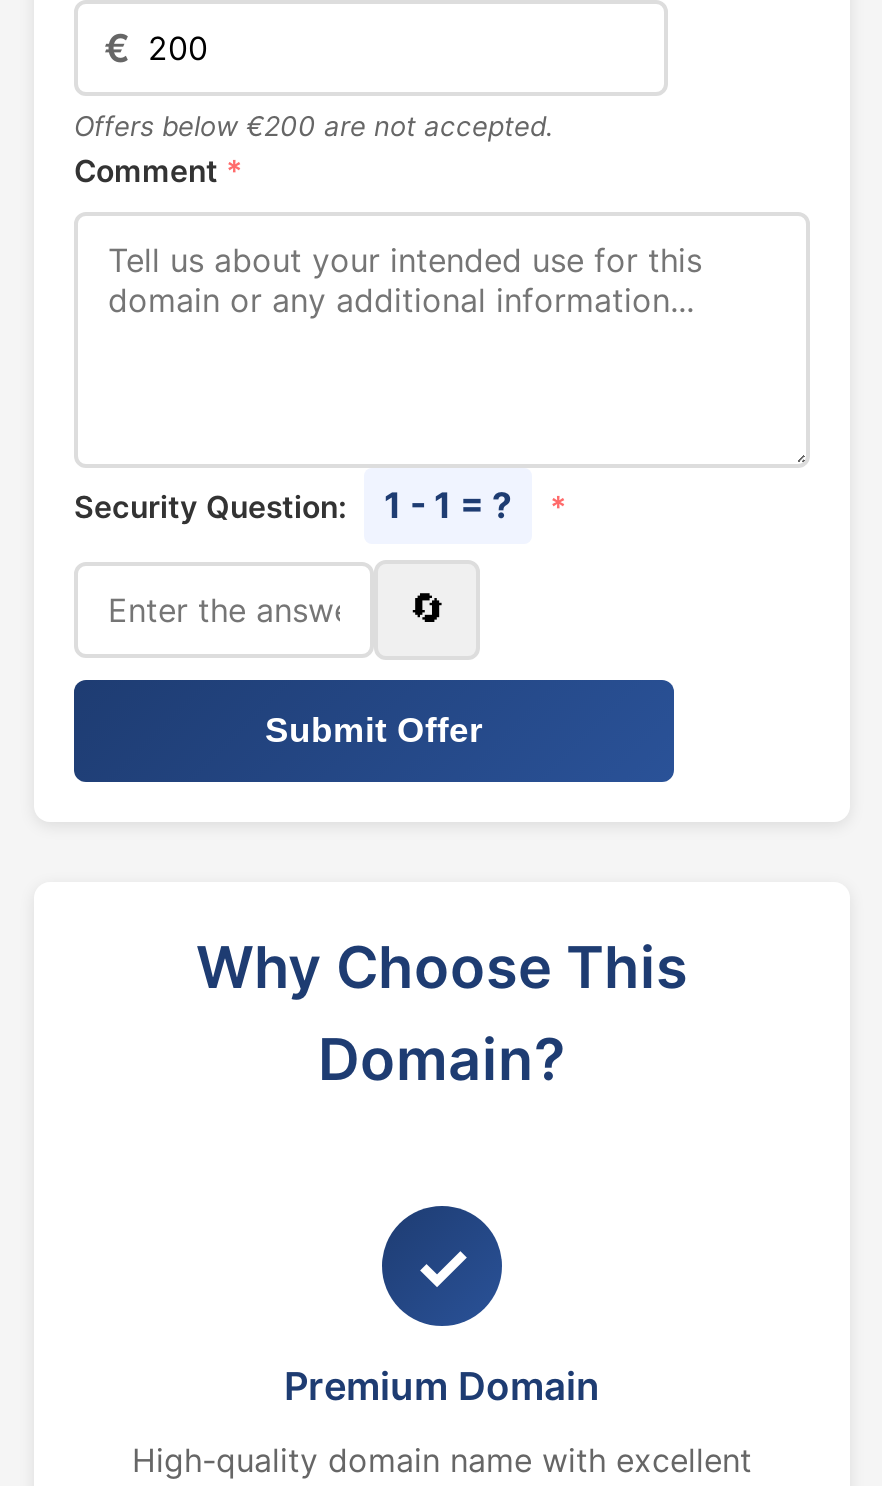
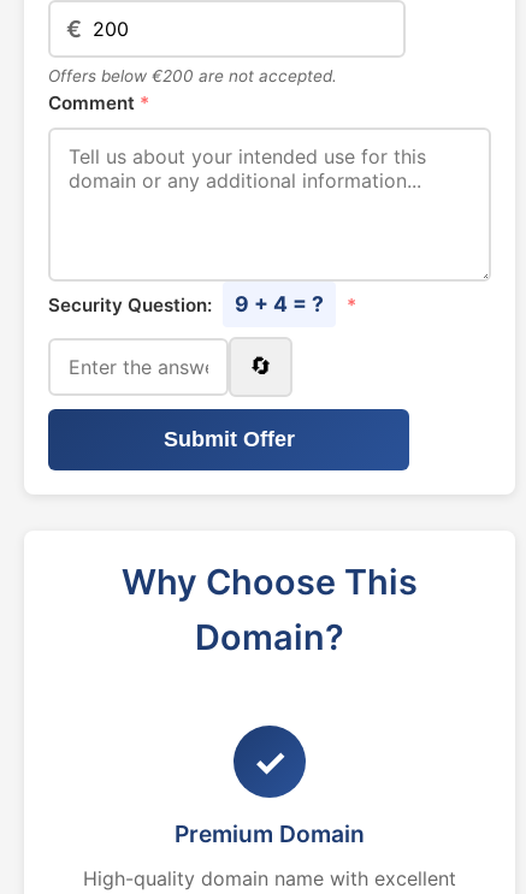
- 1 - 1 = ?
+ 9 + 4 = ?
